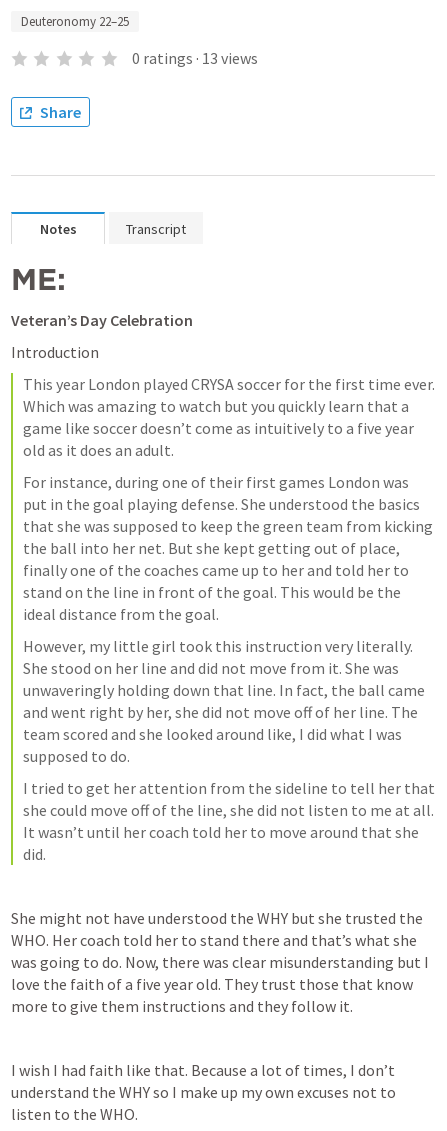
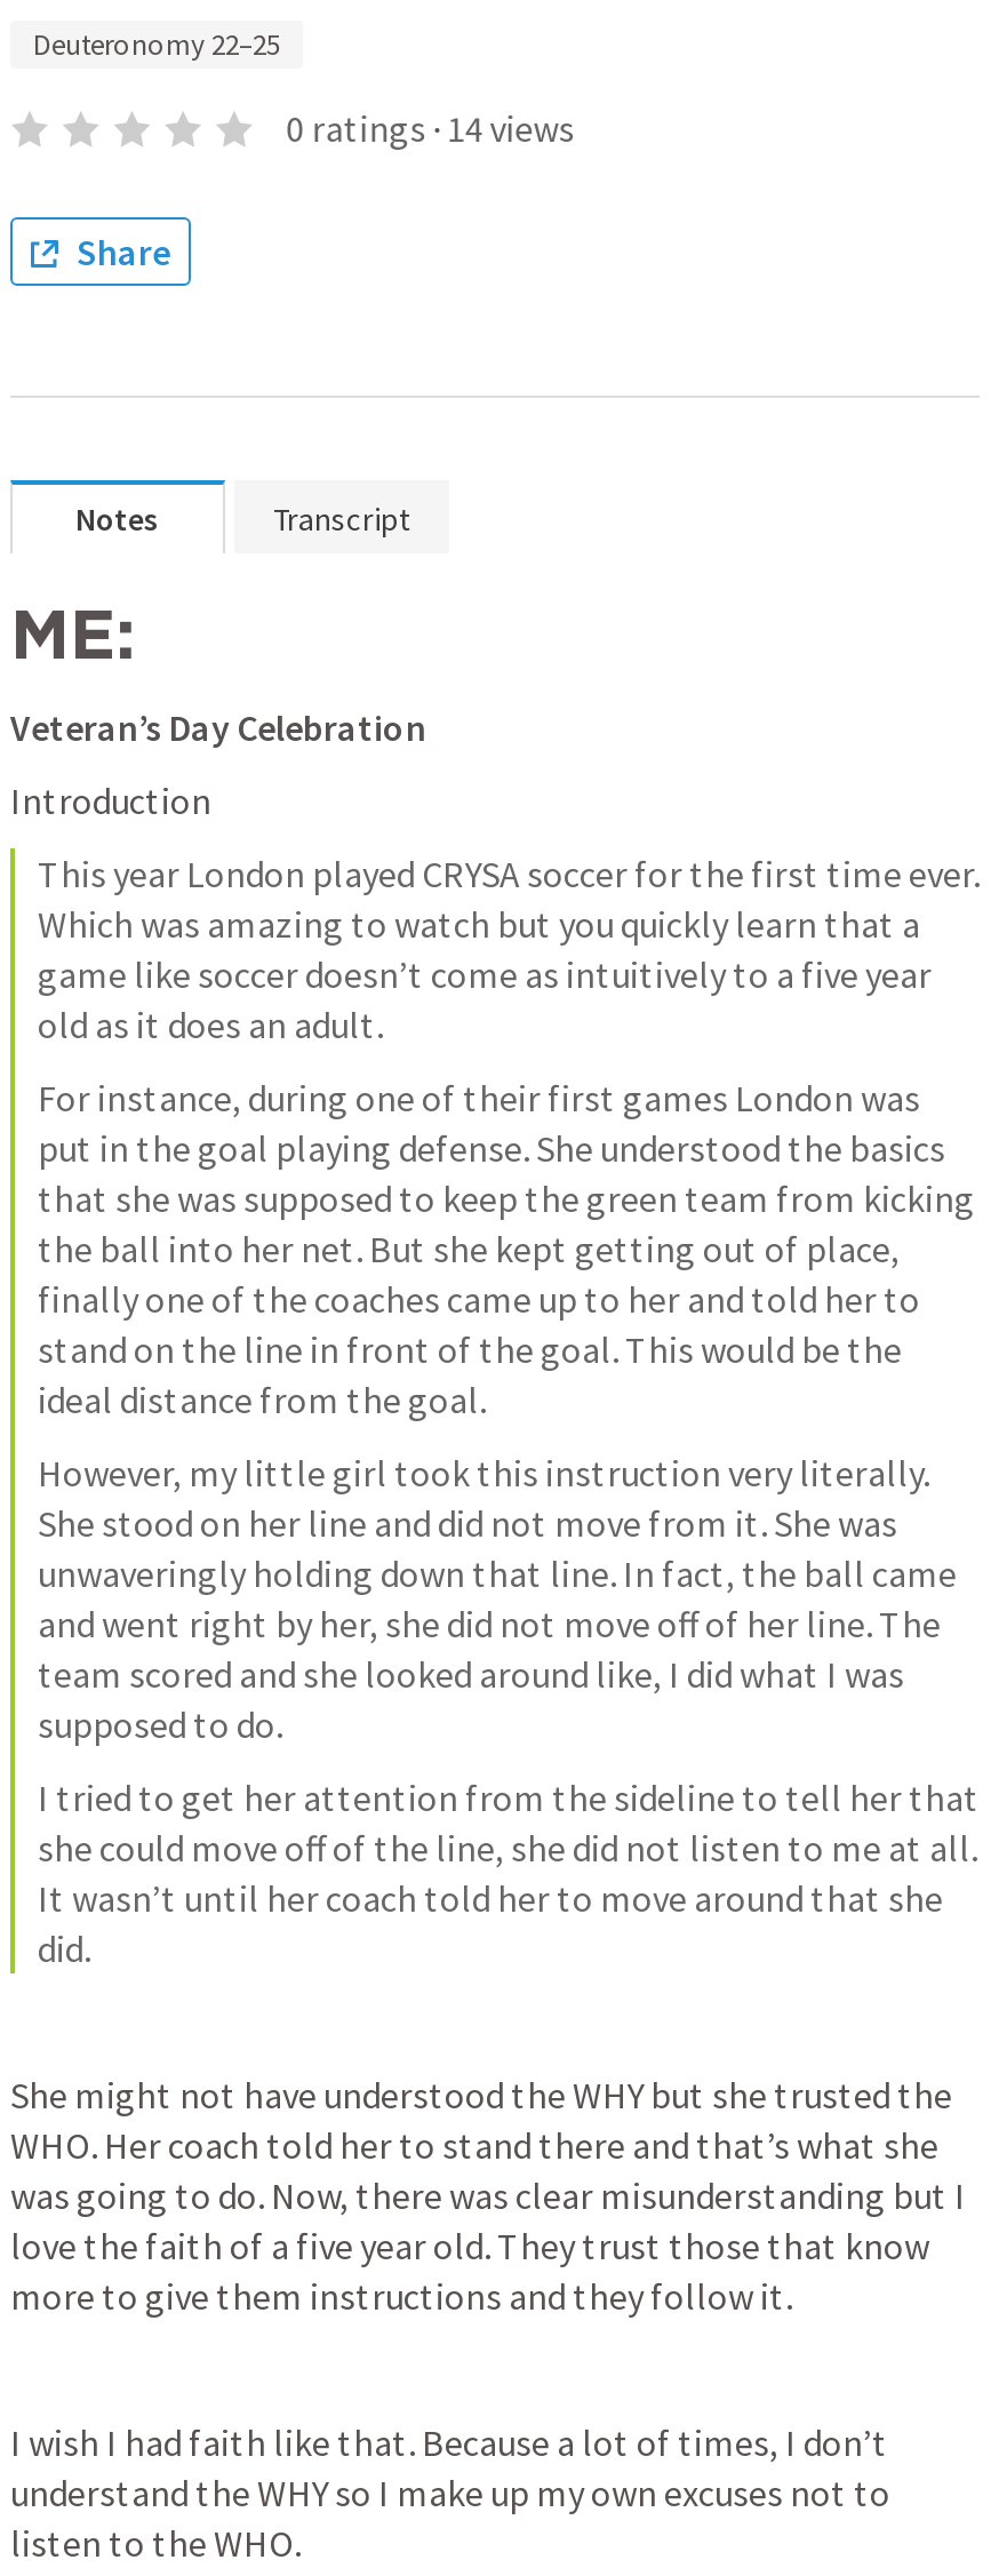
- 0 ratings · 13 views
+ 0 ratings · 14 views
